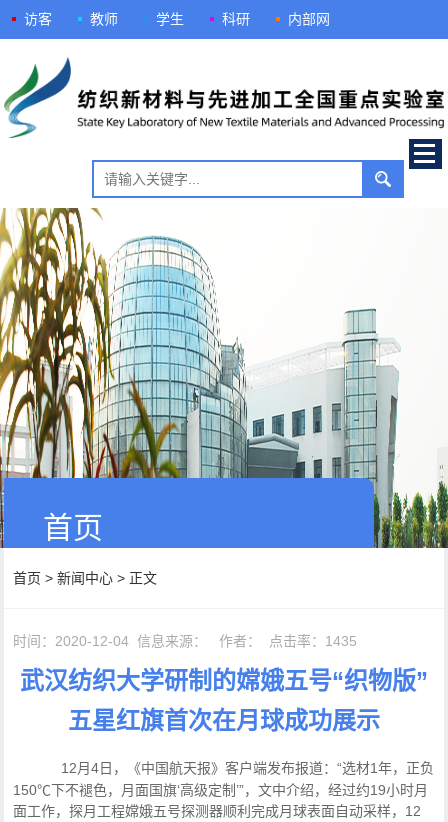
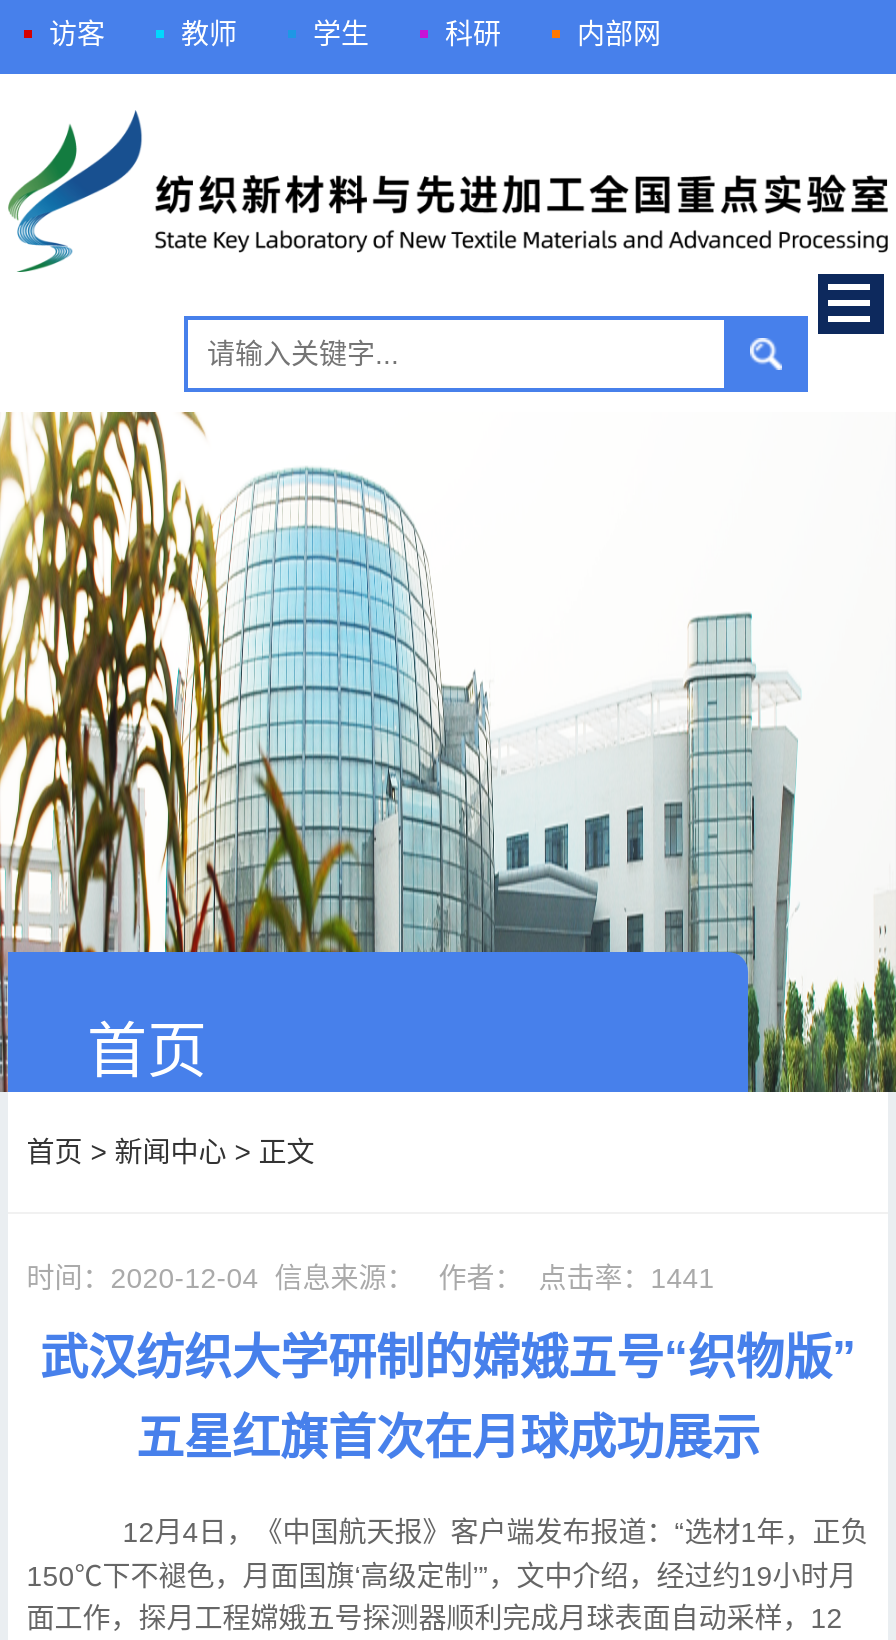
- 时间：2020-12-04 信息来源： 作者： 点击率：1435
+ 时间：2020-12-04 信息来源： 作者： 点击率：1441
